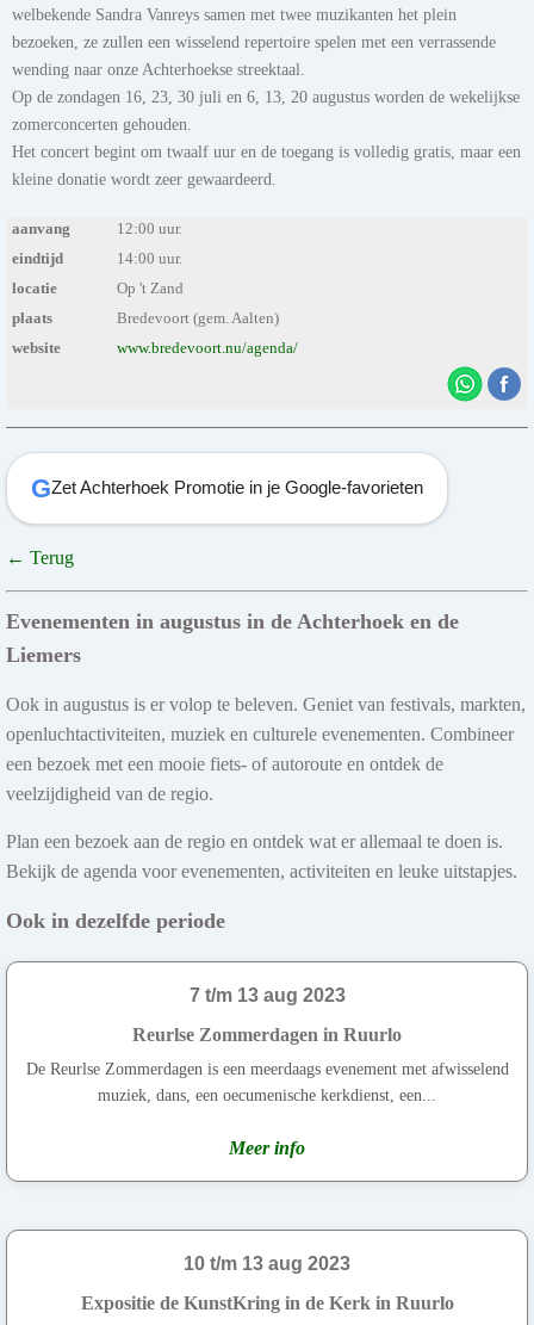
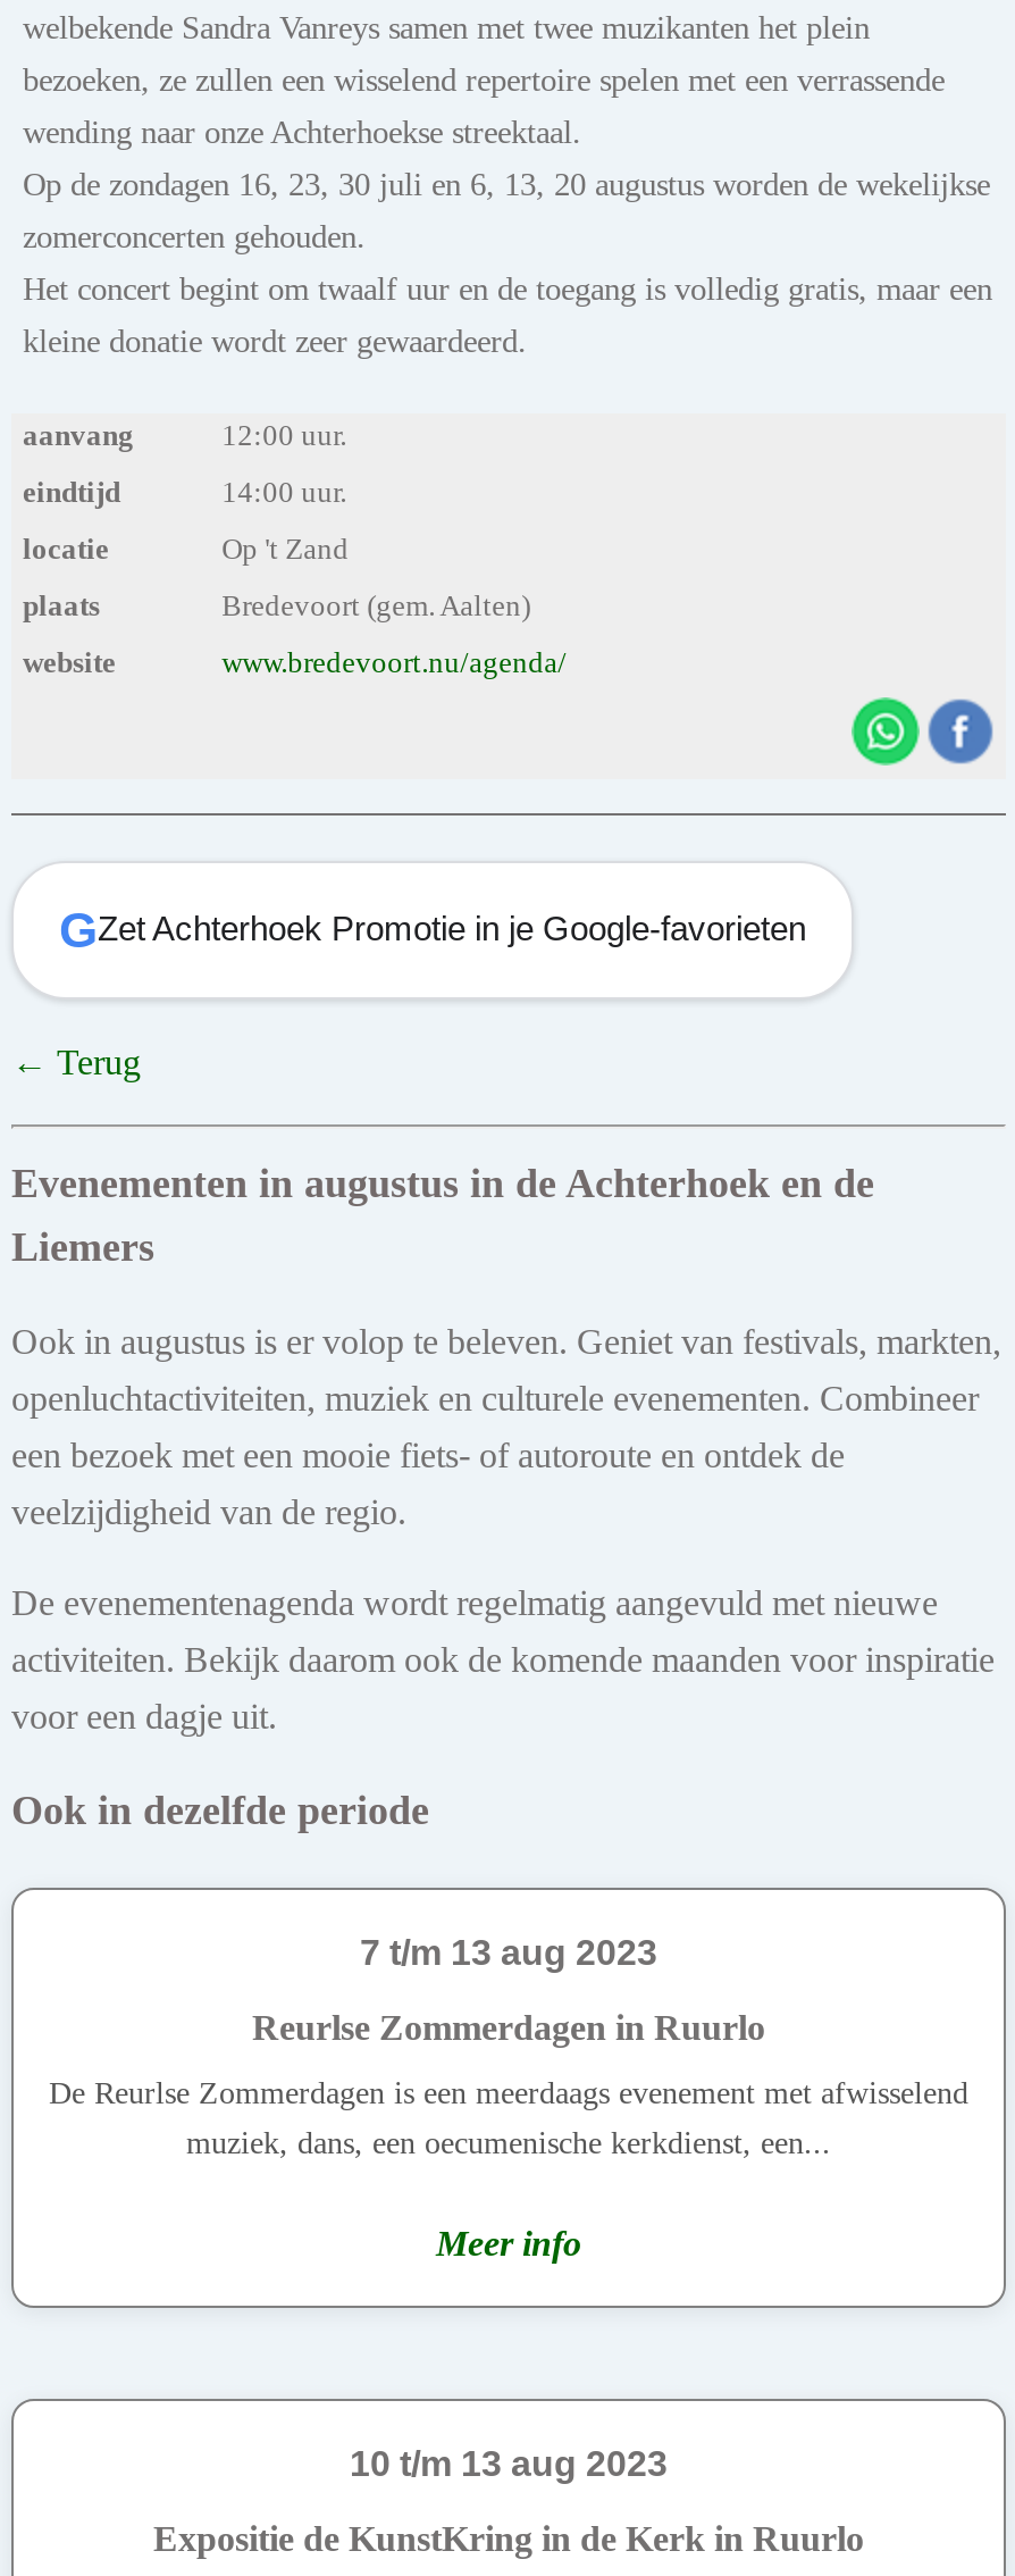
- Plan een bezoek aan de regio en ontdek wat er allemaal te doen is.
- Bekijk de agenda voor evenementen, activiteiten en leuke uitstapjes.
+ De evenementenagenda wordt regelmatig aangevuld met nieuwe
+ activiteiten. Bekijk daarom ook de komende maanden voor inspiratie
+ voor een dagje uit.
